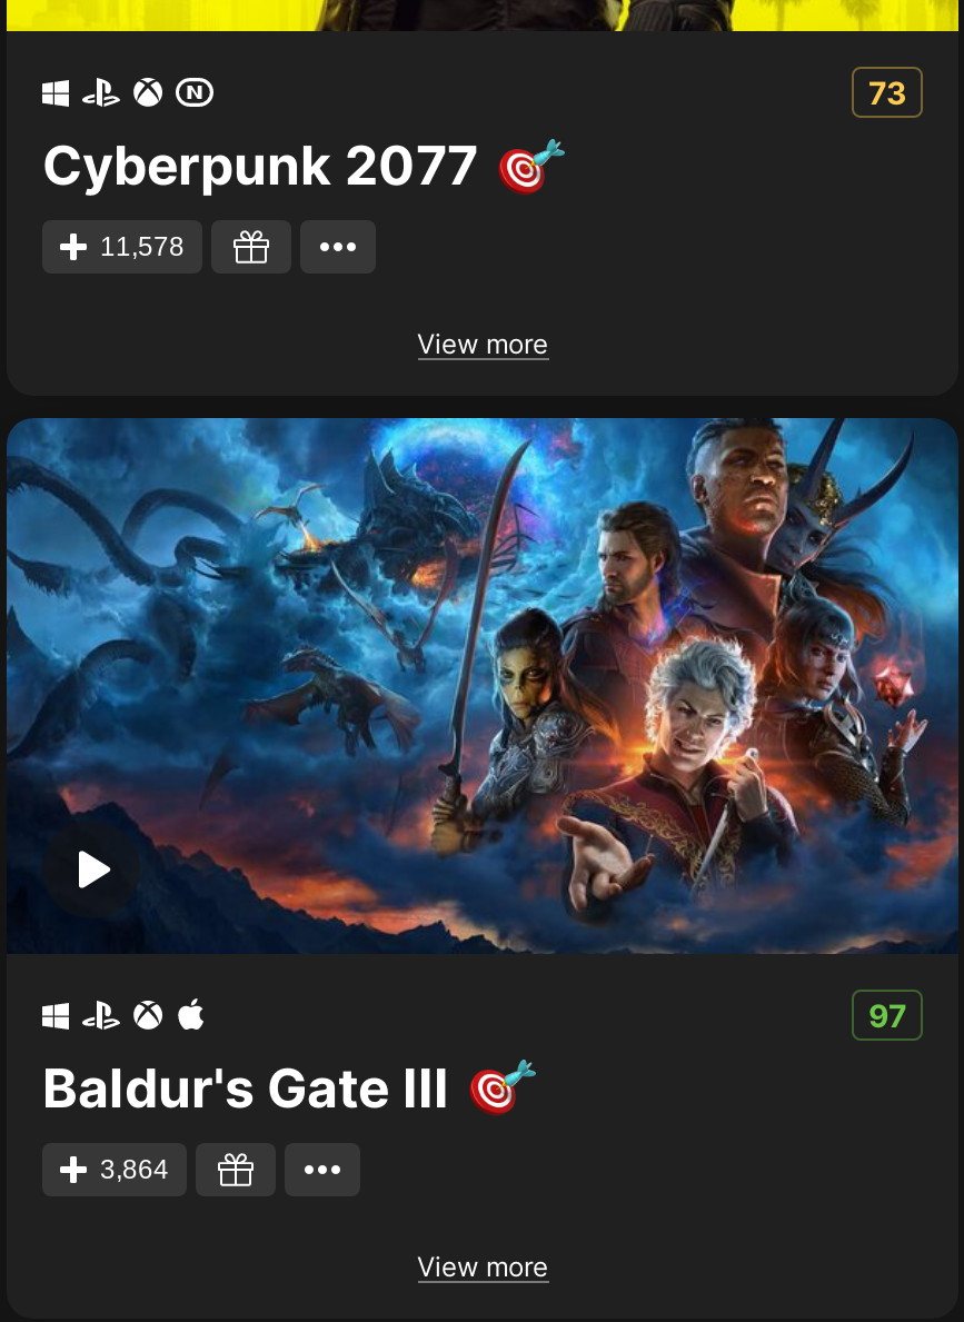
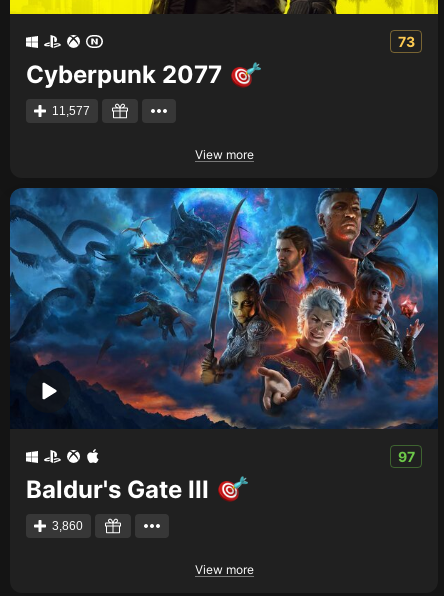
- 11,578
+ 11,577

- 3,864
+ 3,860
